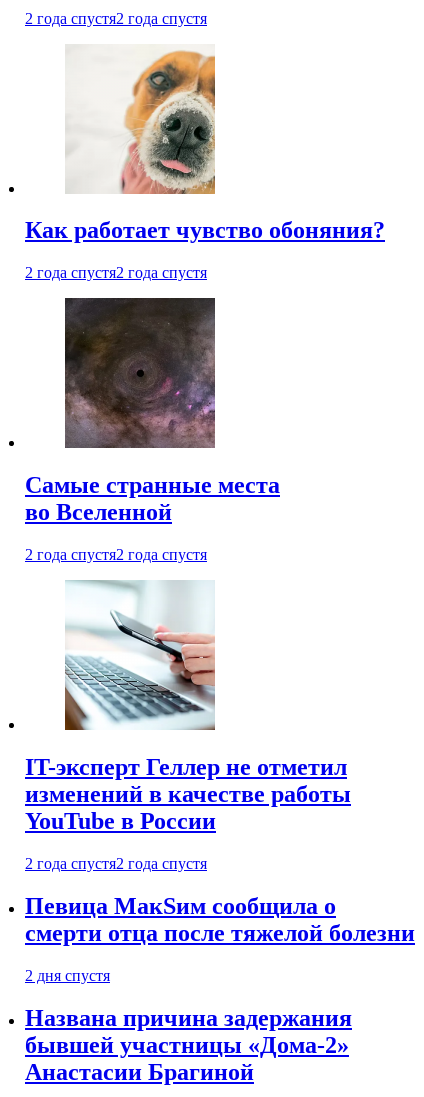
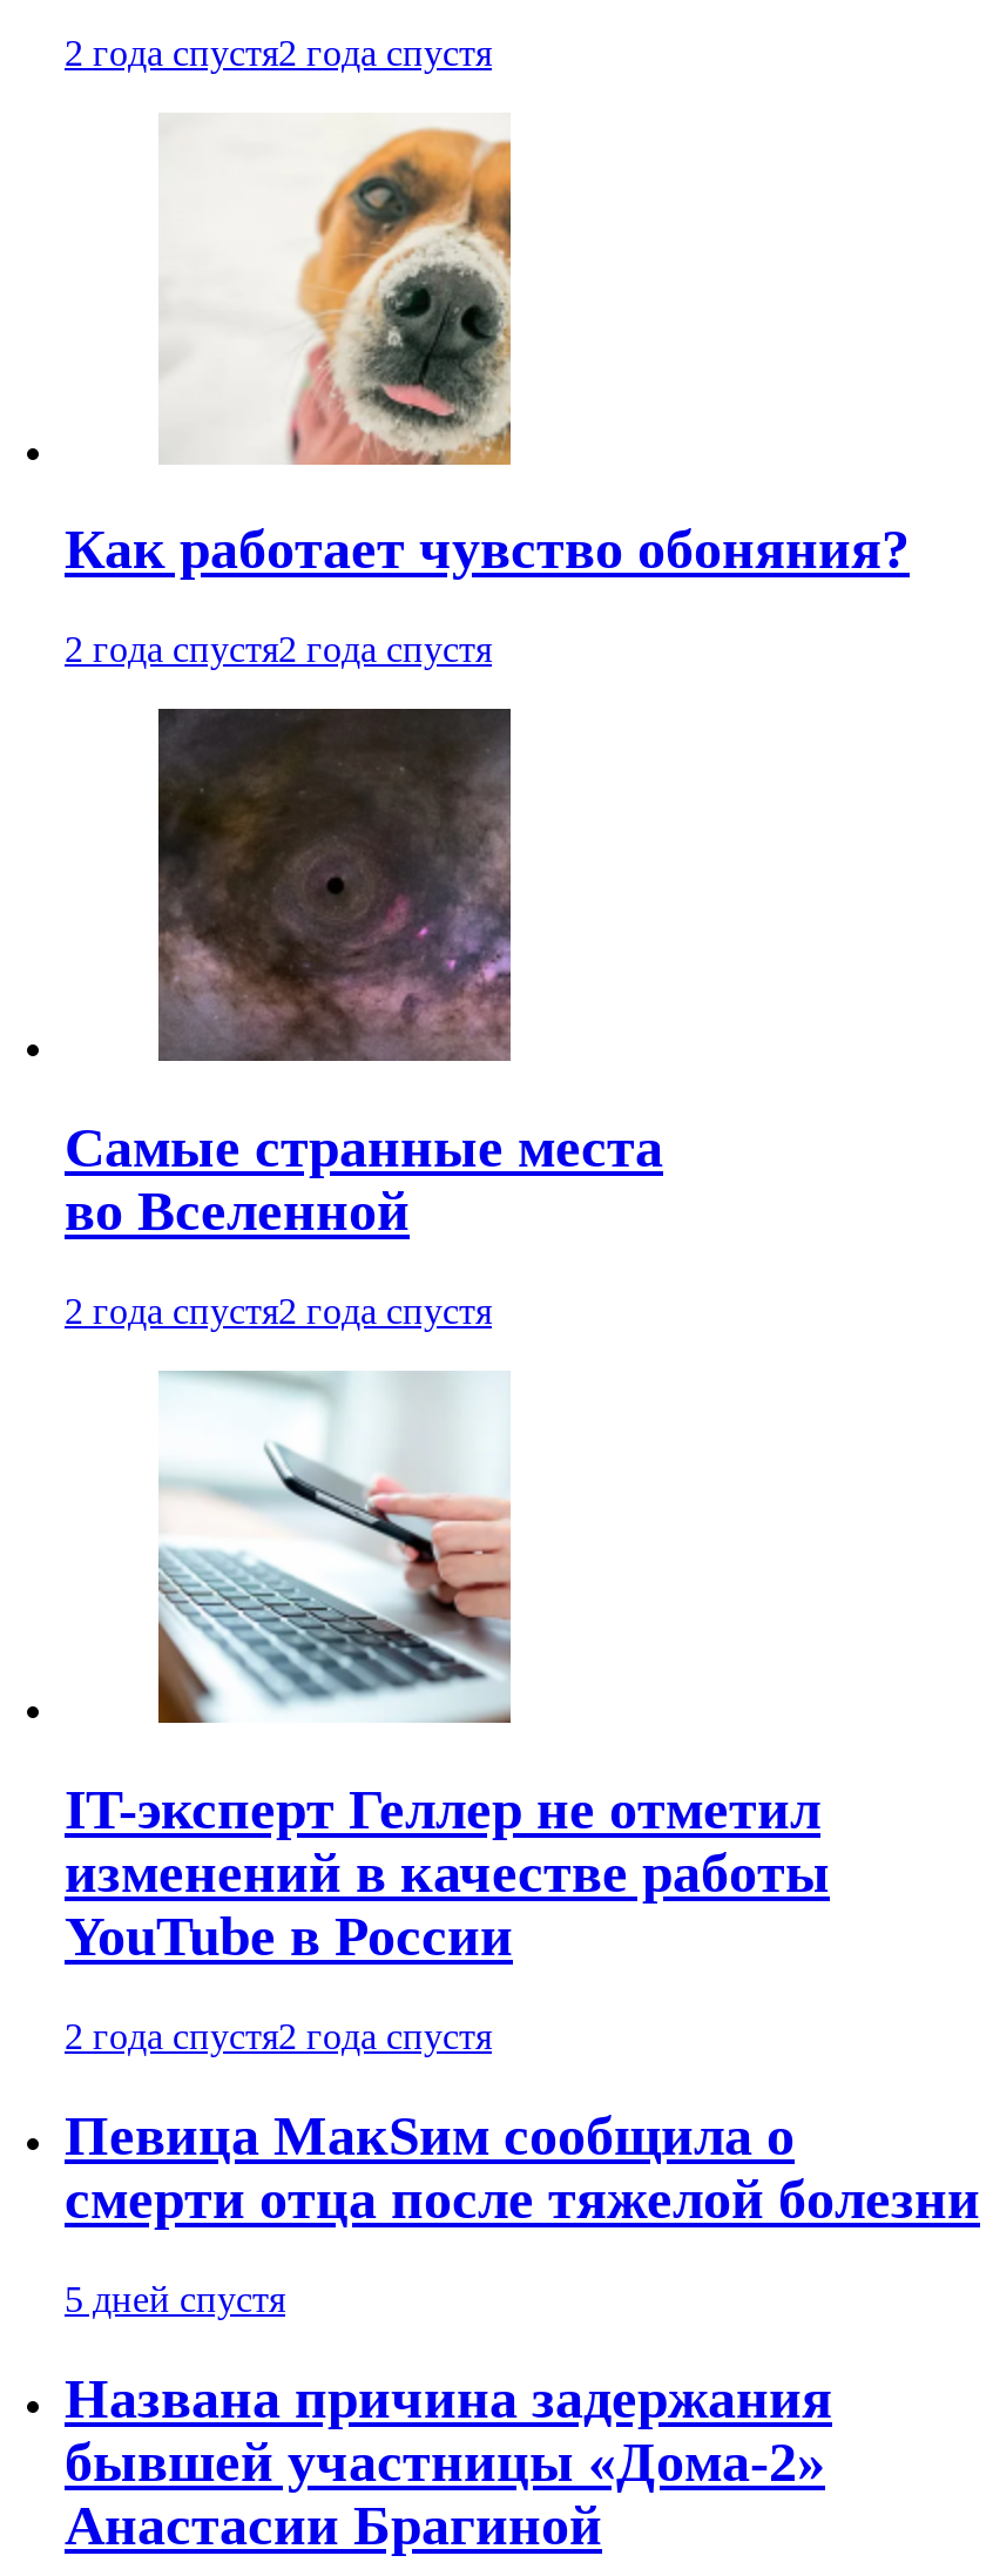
- 2 дня спустя
+ 5 дней спустя
